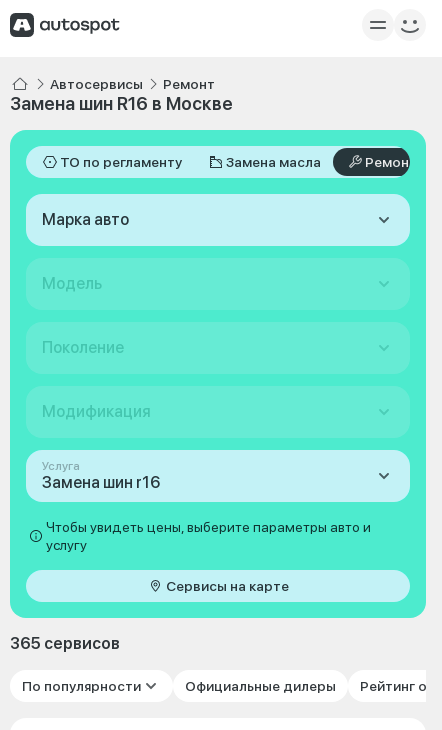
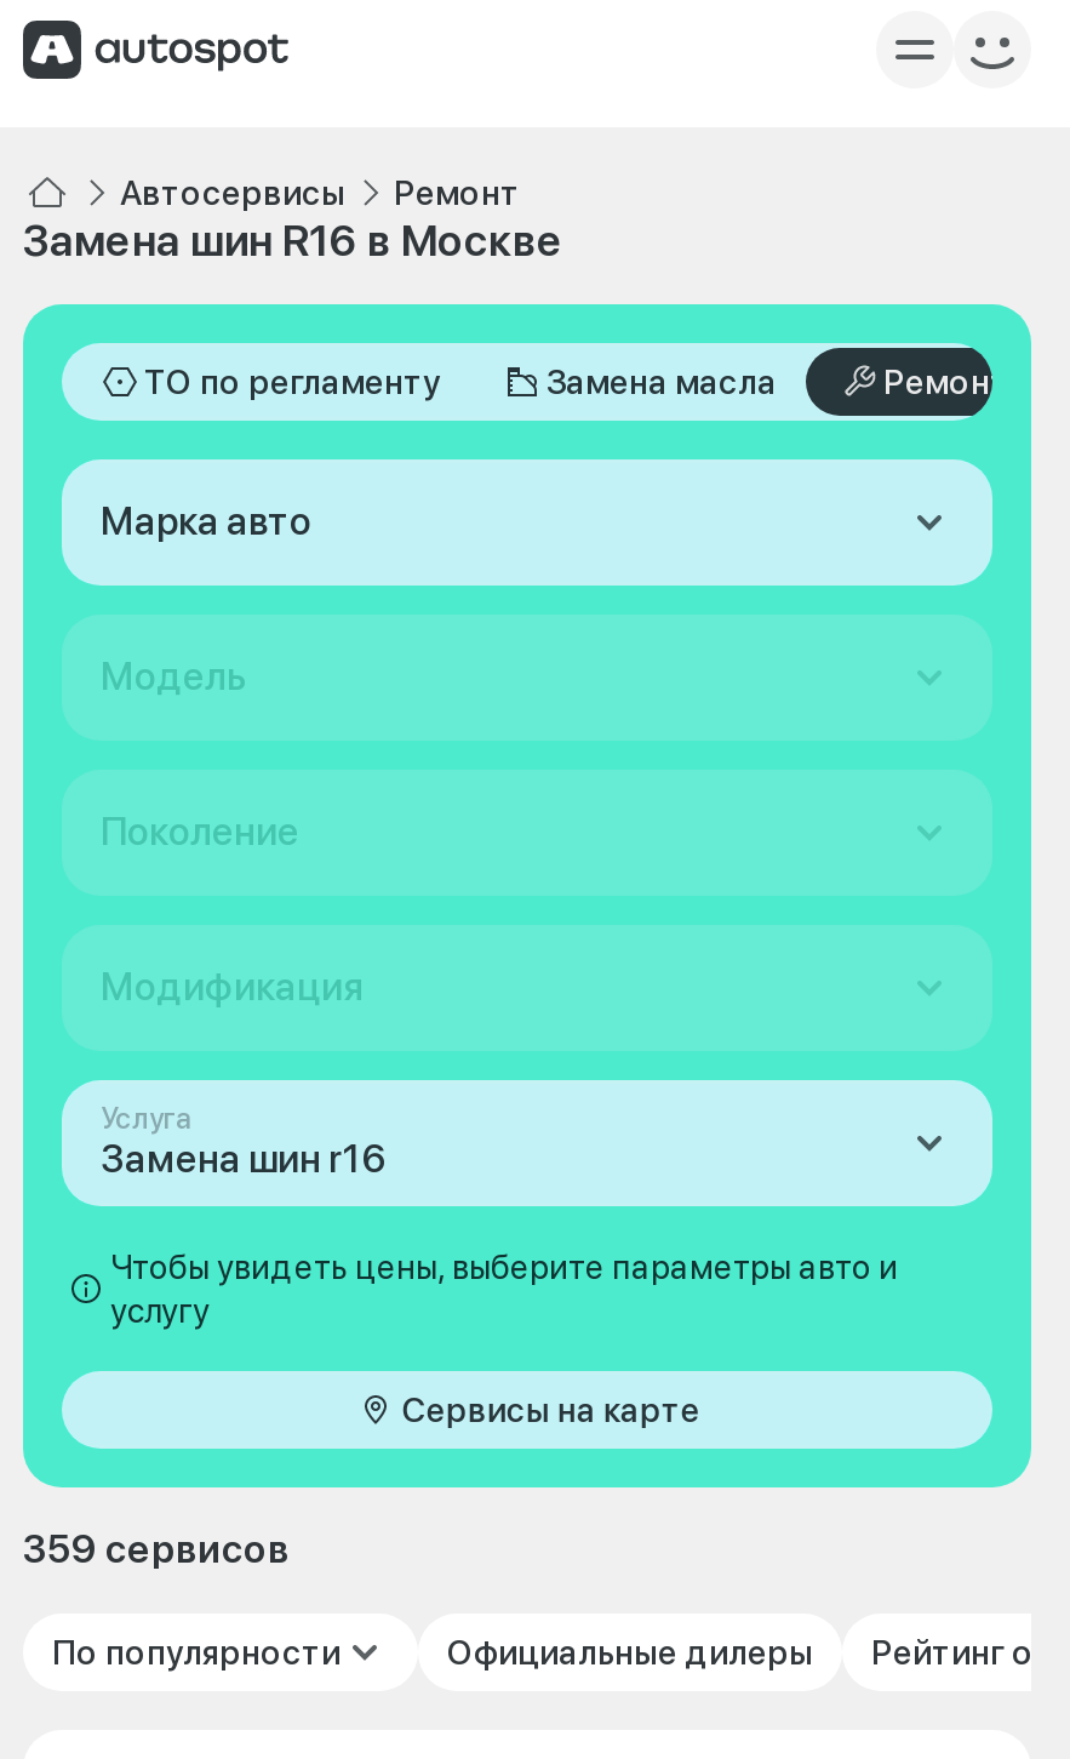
- 365 сервисов
+ 359 сервисов
